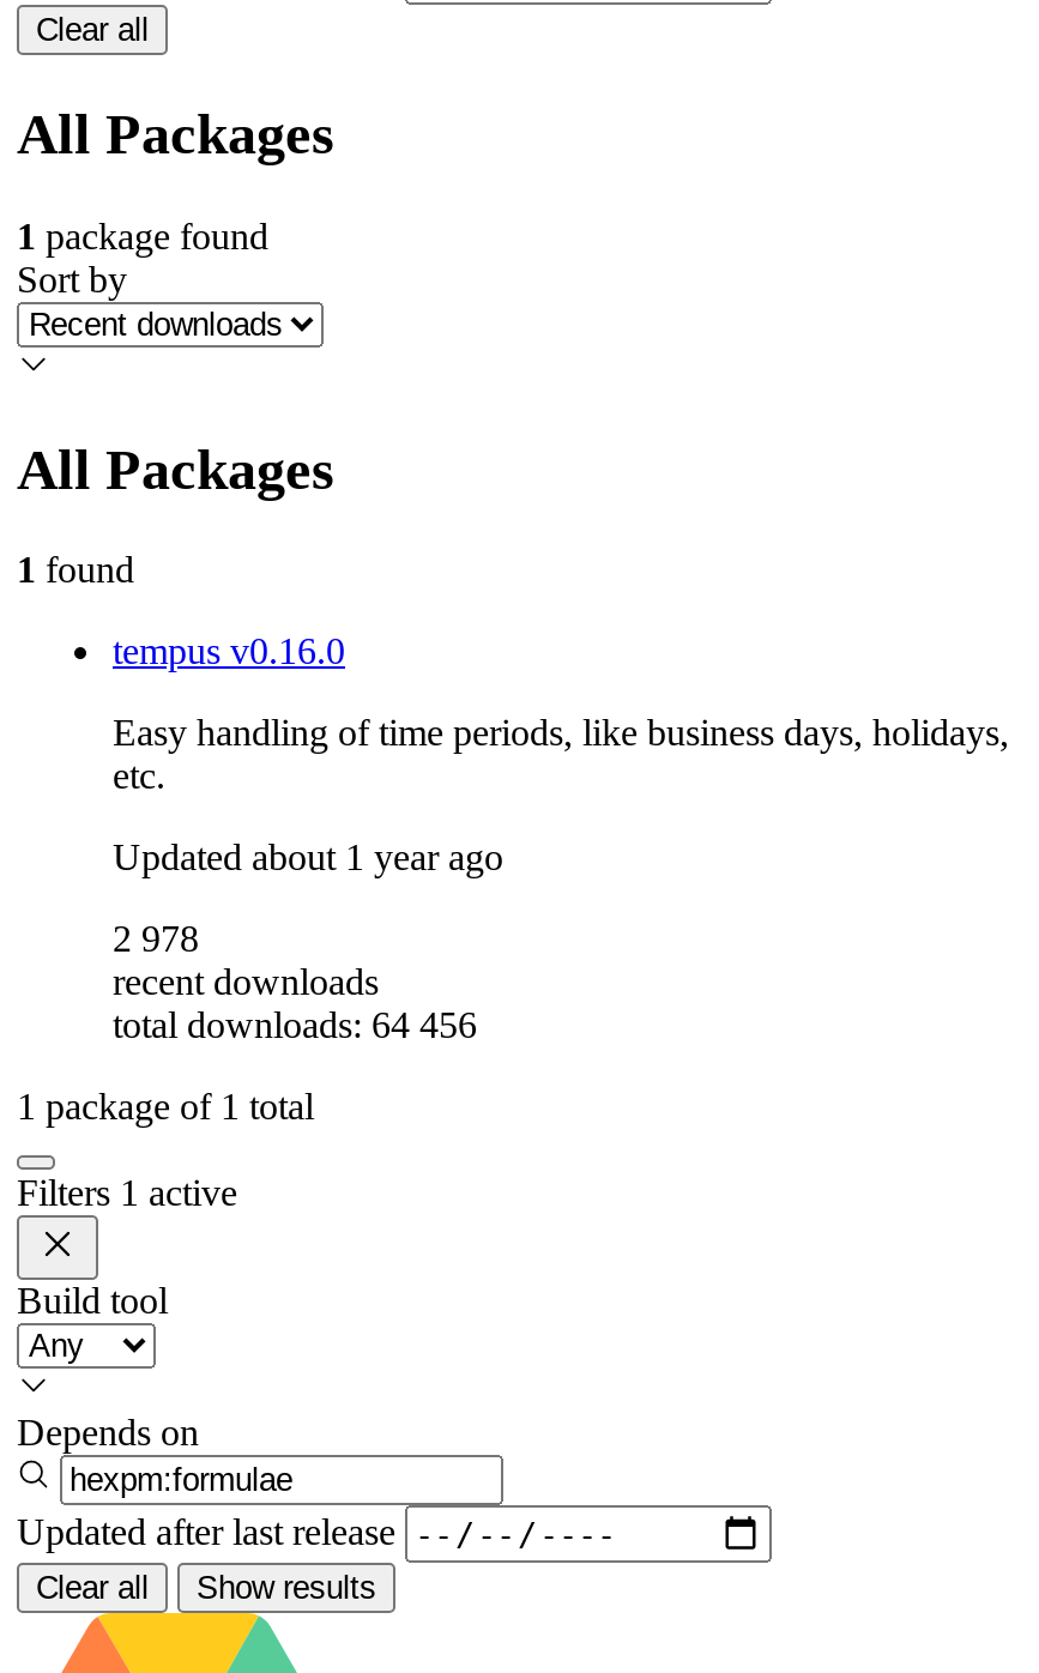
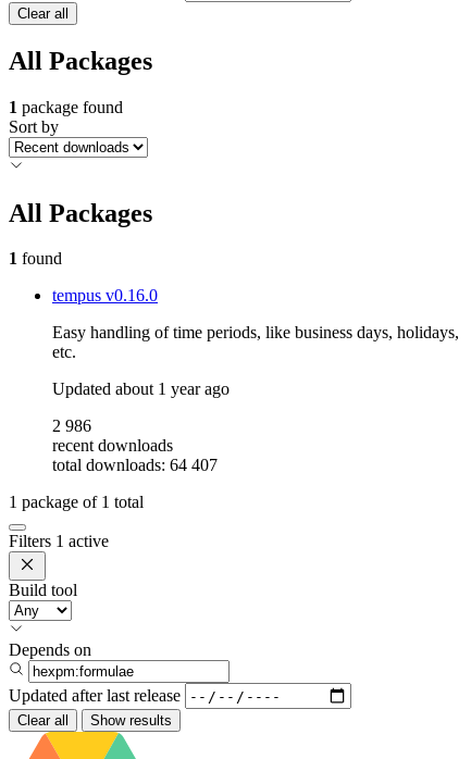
- 2 978
+ 2 986

- total downloads: 64 456
+ total downloads: 64 407
